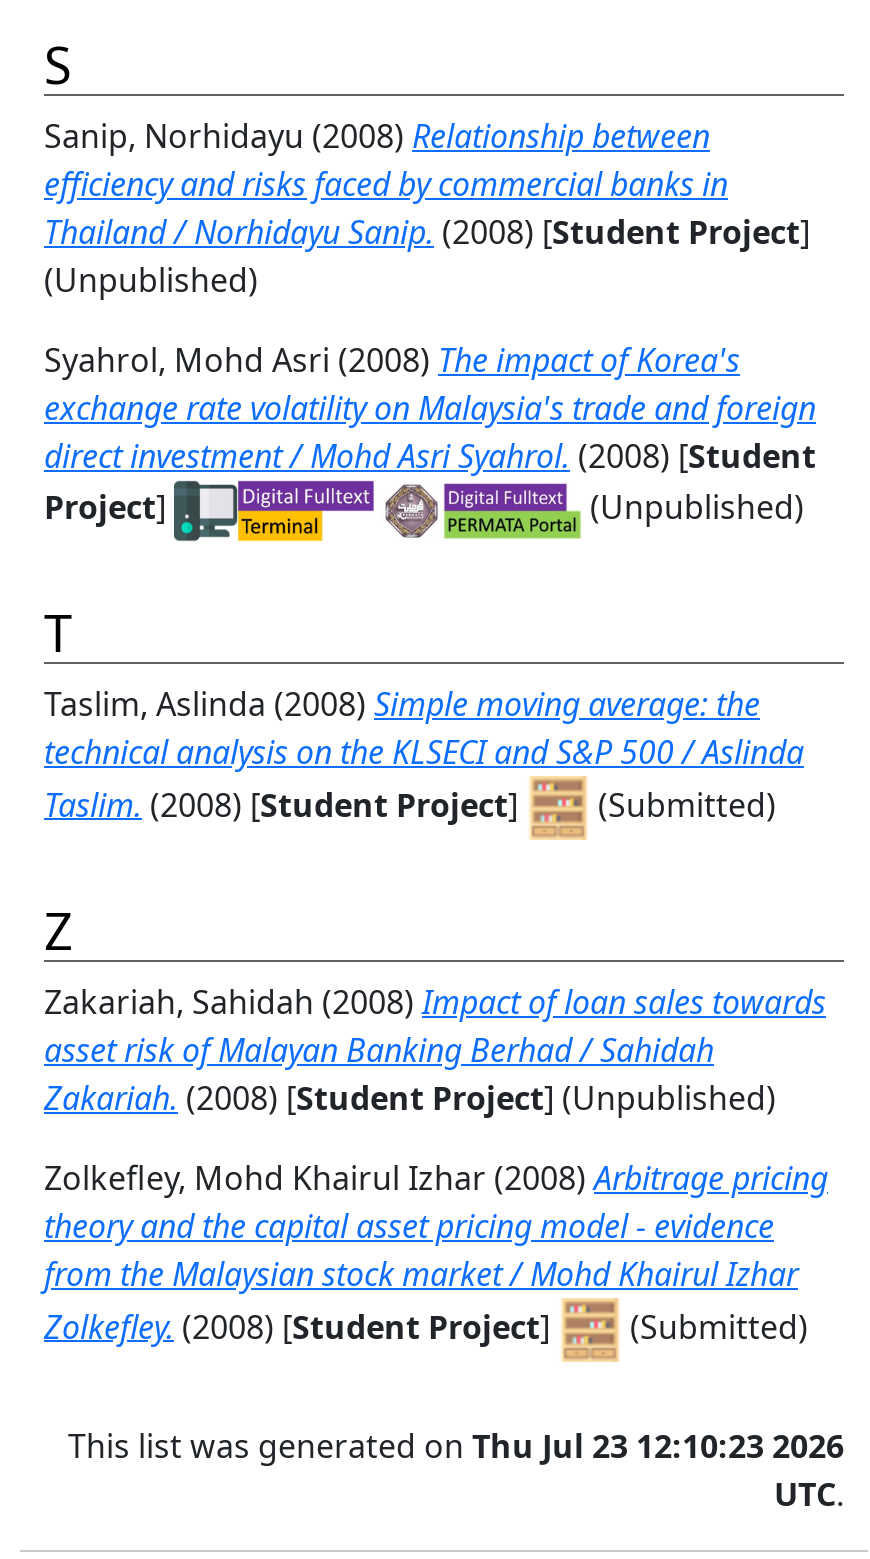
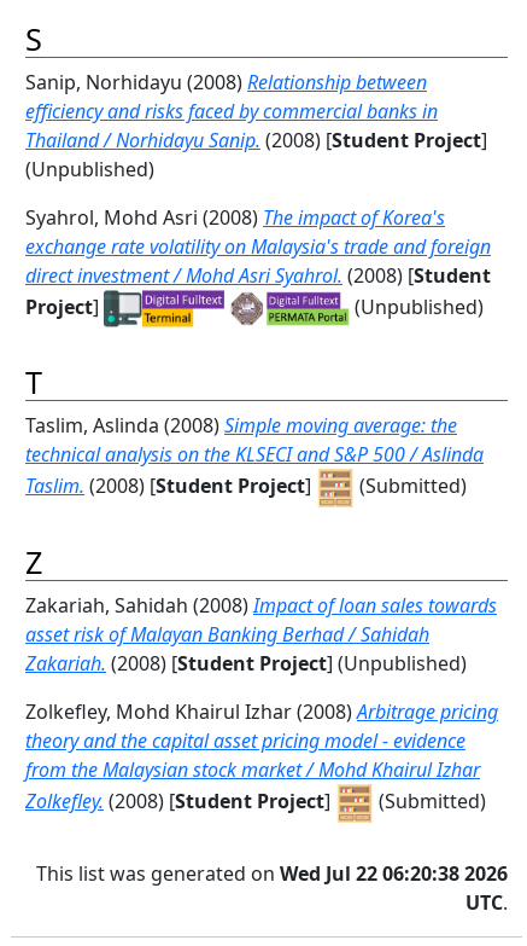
- This list was generated on Thu Jul 23 12:10:23 2026
+ This list was generated on Wed Jul 22 06:20:38 2026
